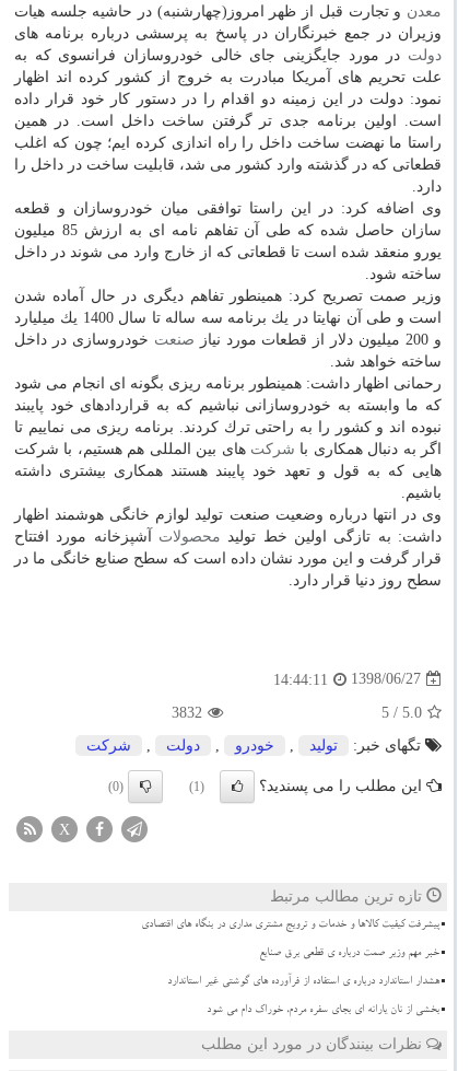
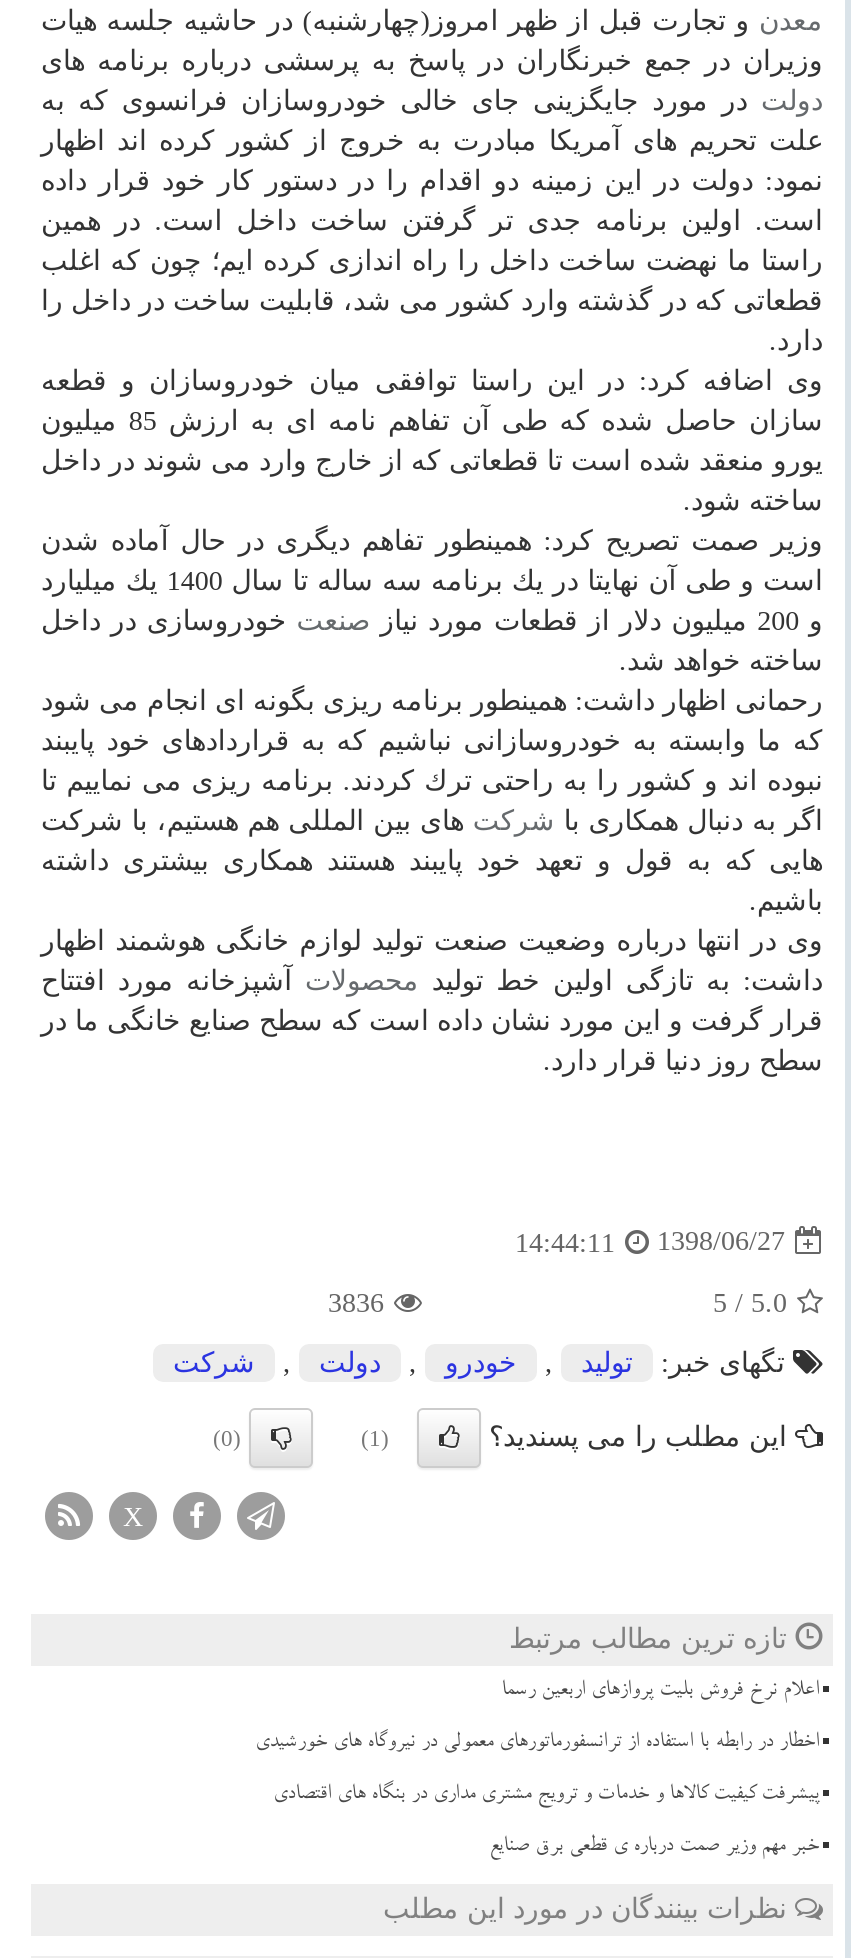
- 3832
+ 3836

+ اعلام نرخ فروش بلیت پروازهای اربعین رسما
+ اخطار در رابطه با استفاده از ترانسفورماتورهای معمولی در نیروگاه های خورشیدی

moved down: پیشرفت کیفیت کالاها و خدمات و ترویج مشتری مداری در بنگاه های اقتصادی | خبر مهم وزیر صمت درباره ی قطعی برق صنایع

- هشدار استاندارد درباره ی استفاده از فرآورده های گوشتی غیر استاندارد
- بخشی از نان یارانه ای بجای سفره مردم، خوراک دام می شود
